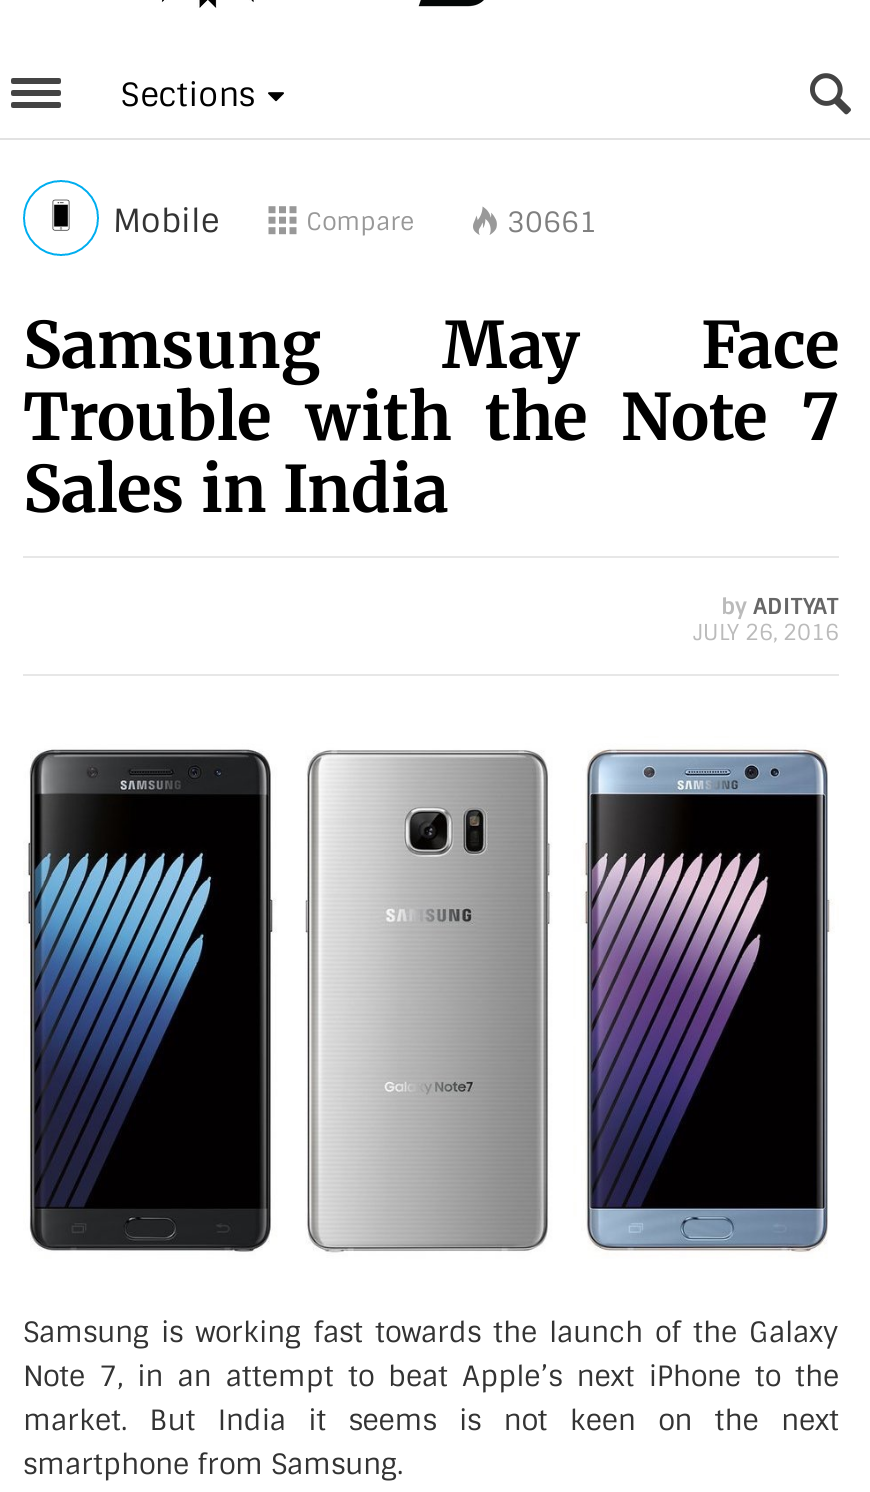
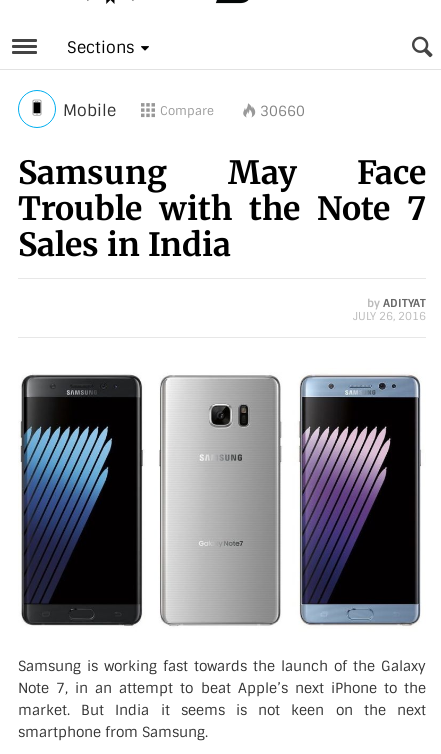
- 30661
+ 30660
